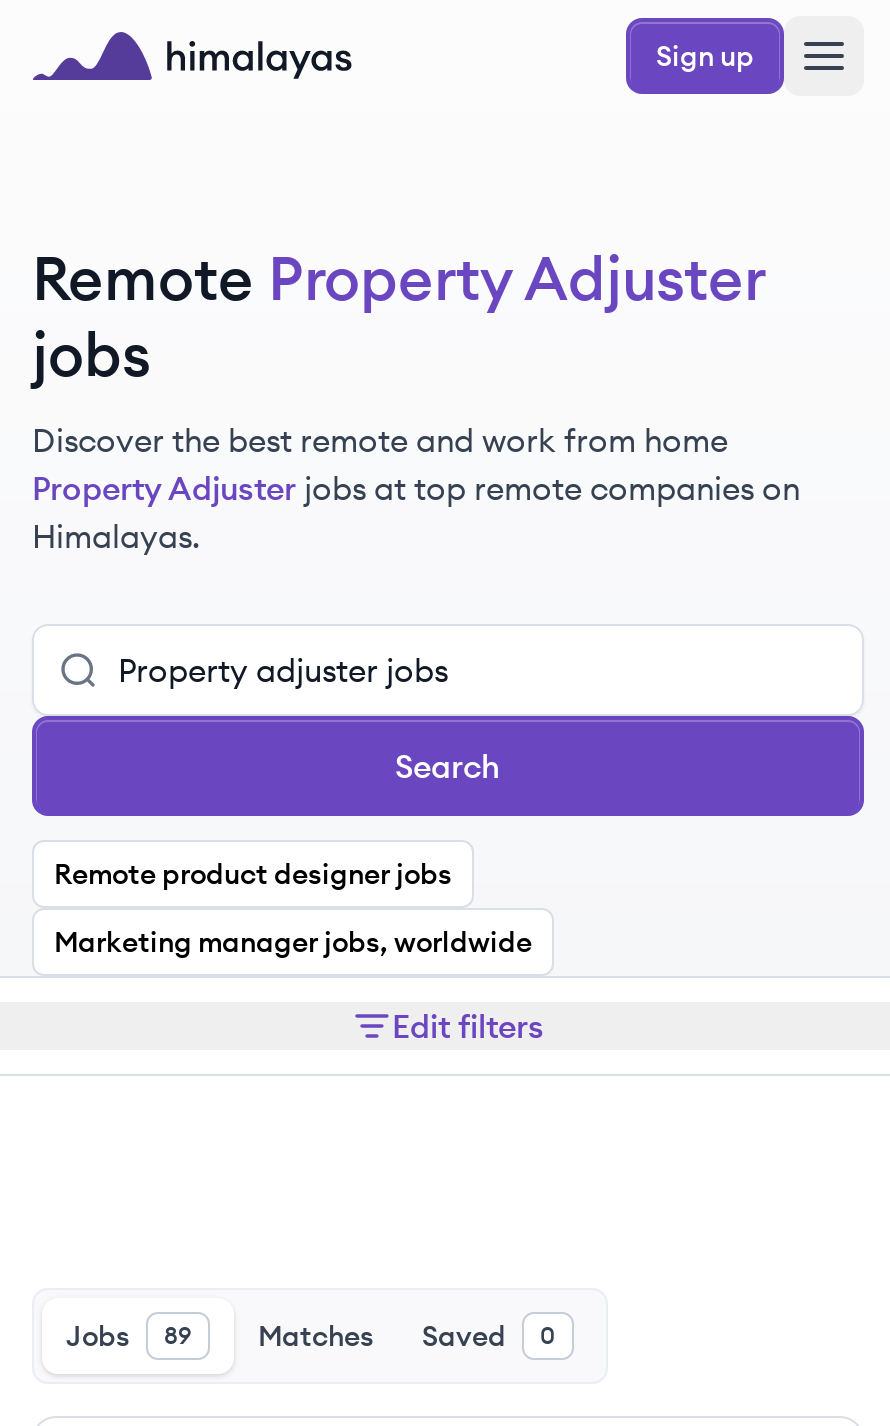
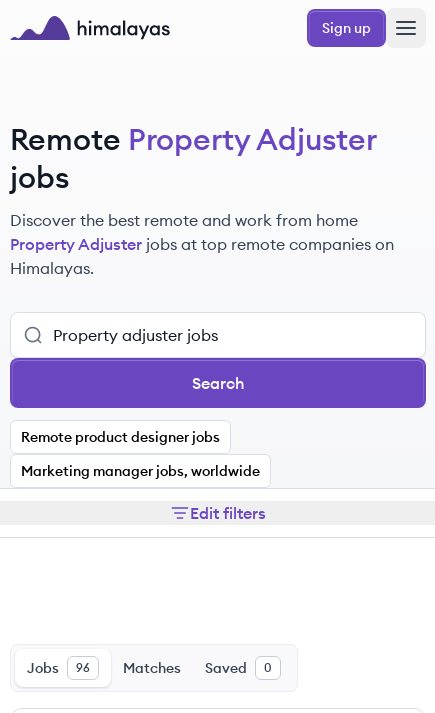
- Jobs 89
+ Jobs 96
